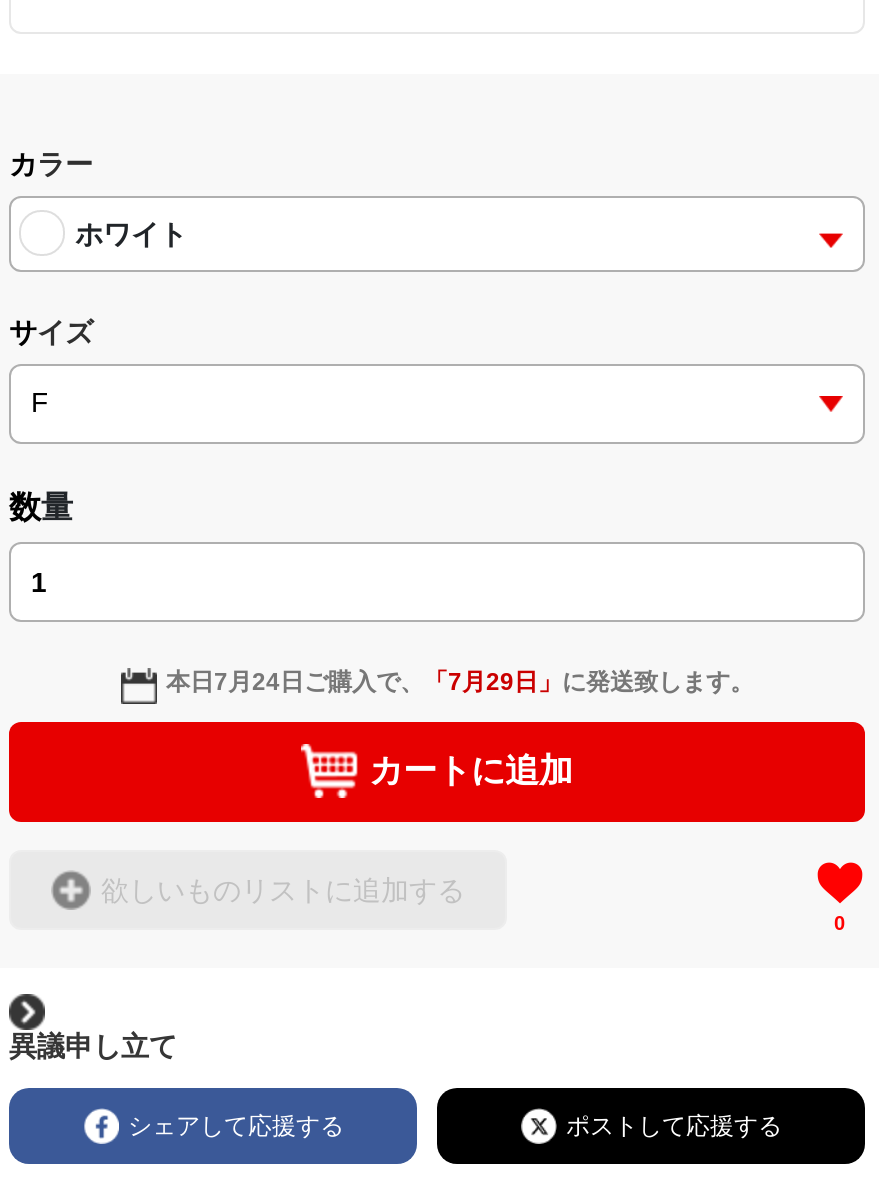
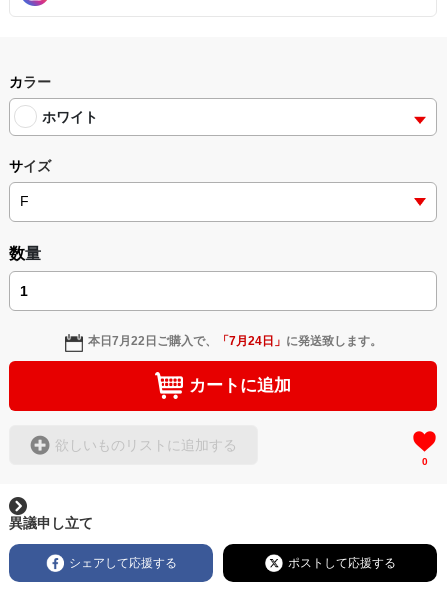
- 本日7月24日ご購入で、「7月29日」に発送致します。
+ 本日7月22日ご購入で、「7月24日」に発送致します。
